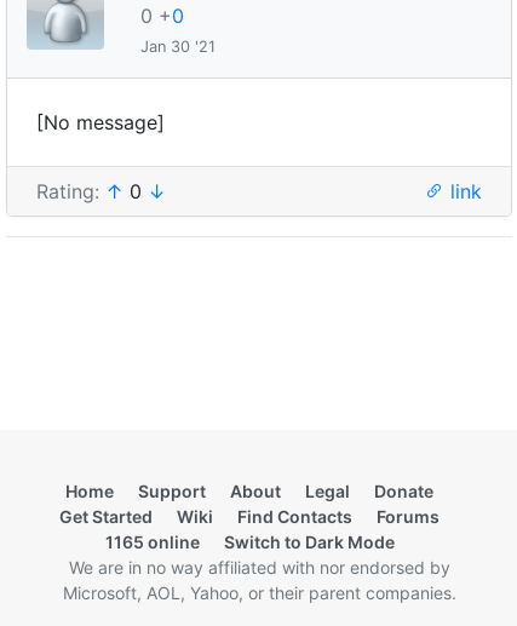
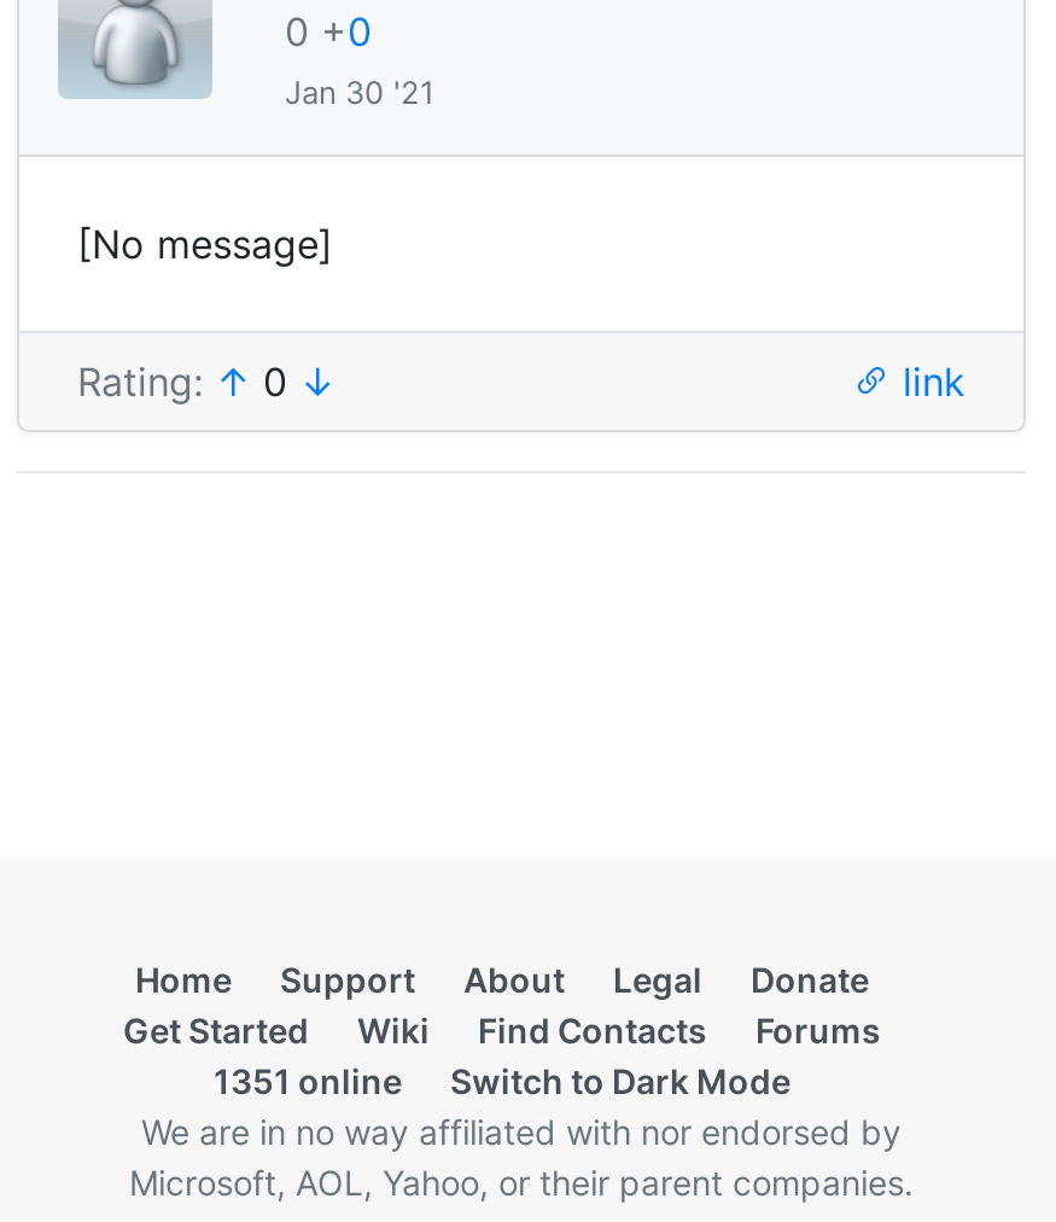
- 1165 online Switch to Dark Mode
+ 1351 online Switch to Dark Mode
